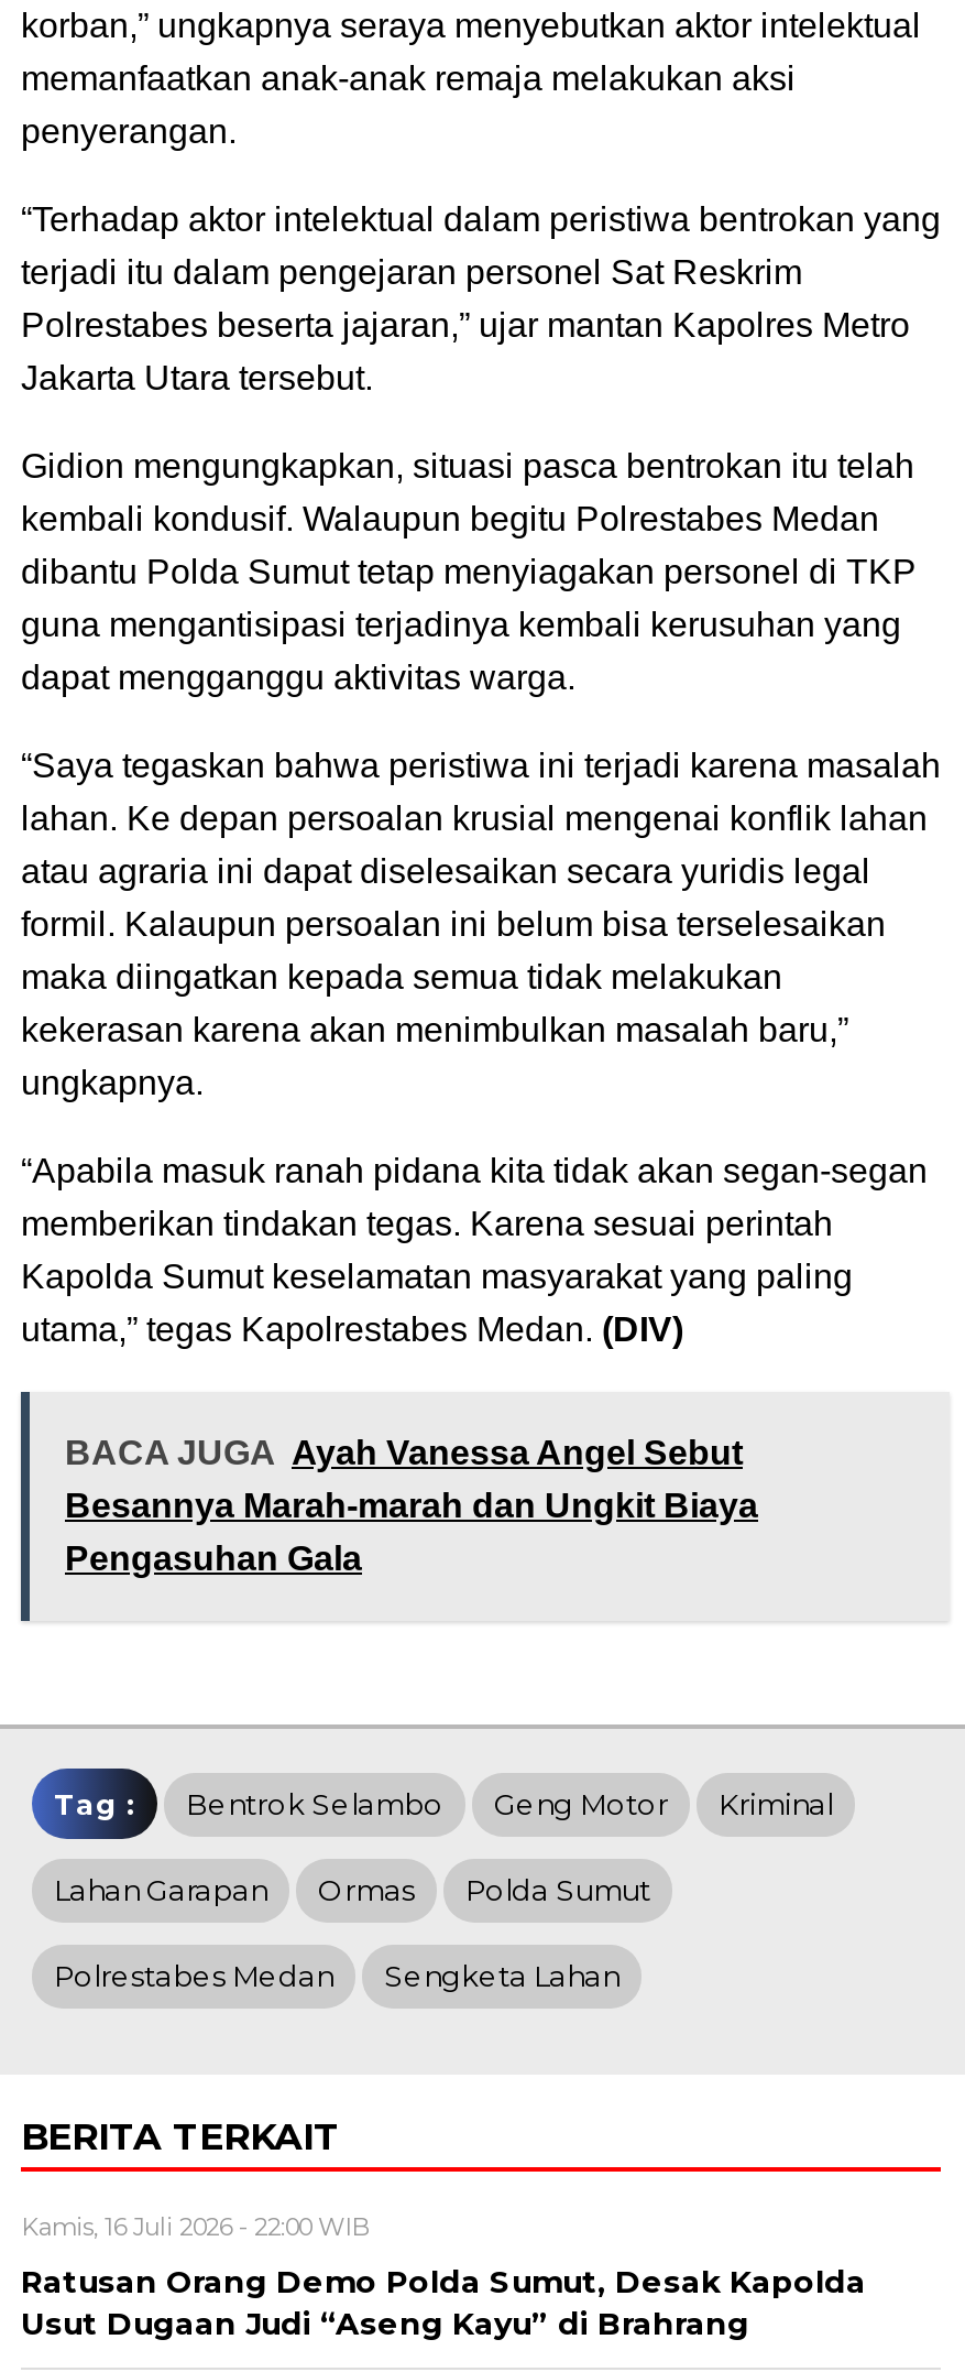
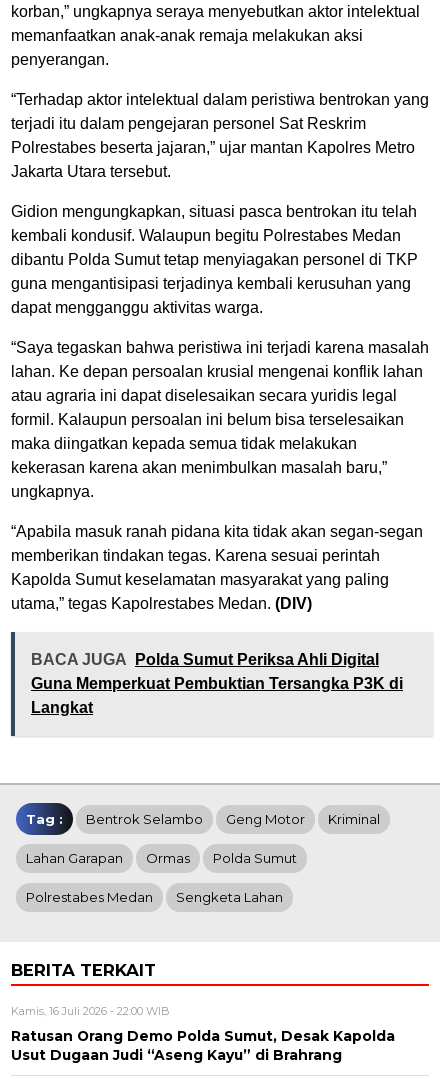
- BACA JUGA Ayah Vanessa Angel Sebut
- Besannya Marah-marah dan Ungkit Biaya
- Pengasuhan Gala
+ BACA JUGA Polda Sumut Periksa Ahli Digital
+ Guna Memperkuat Pembuktian Tersangka P3K di
+ Langkat
